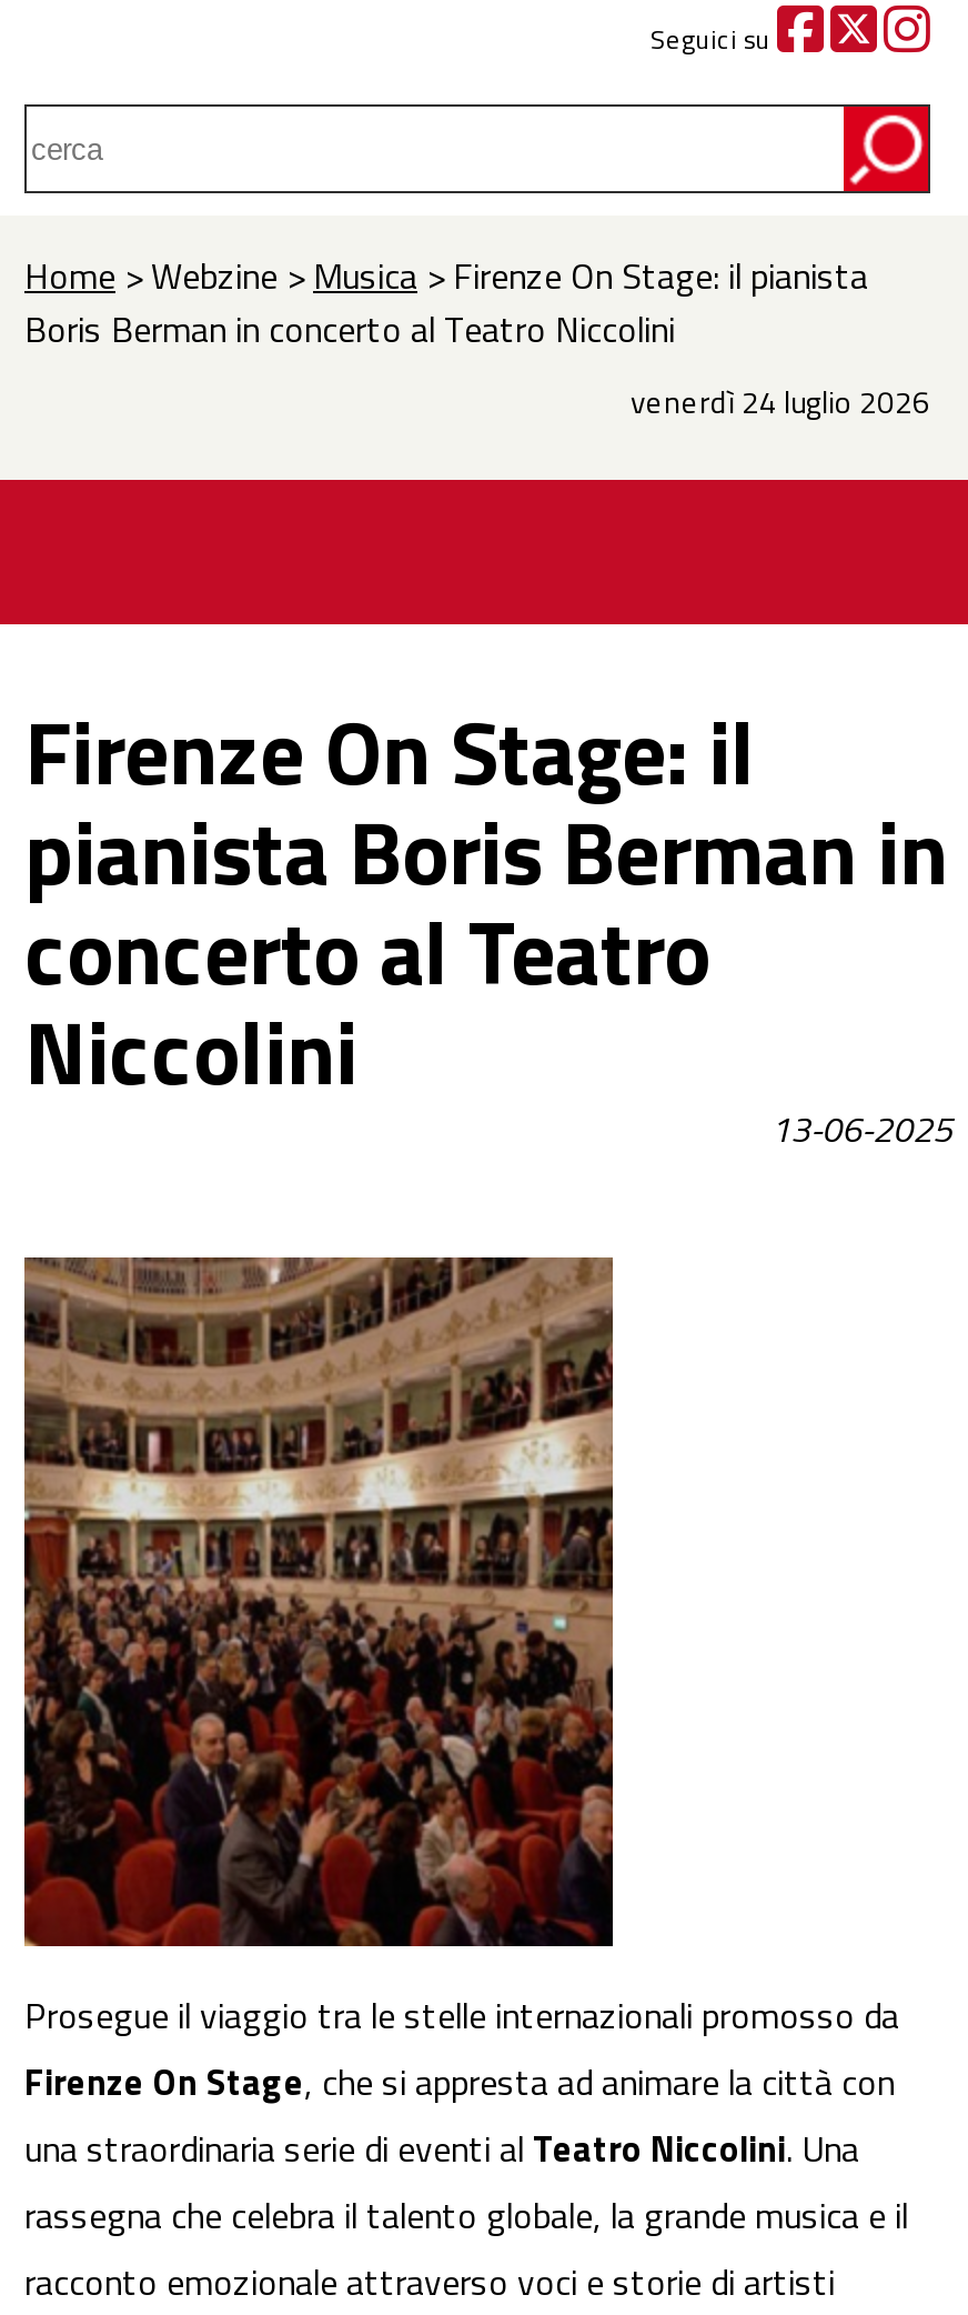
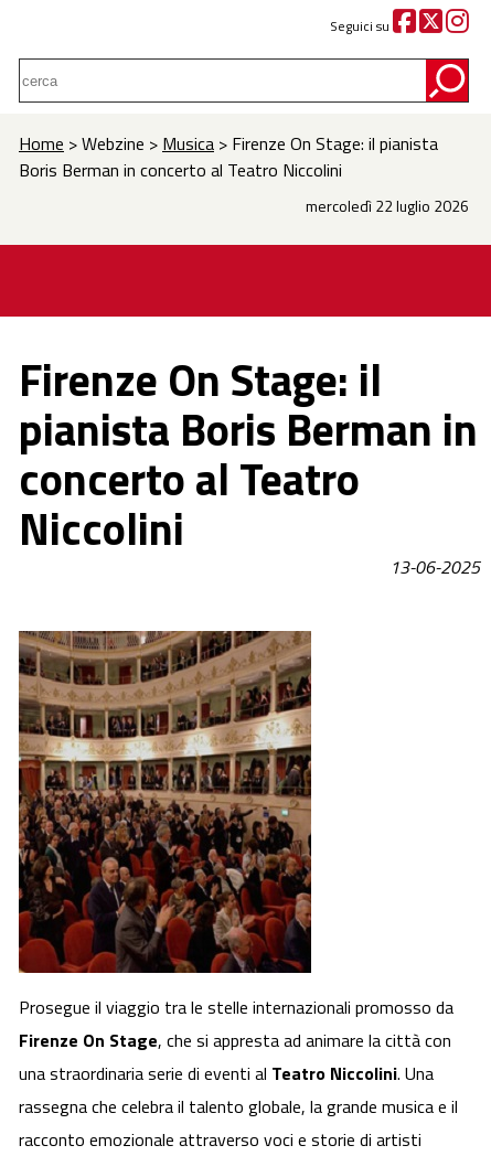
- venerdì 24 luglio 2026
+ mercoledì 22 luglio 2026
